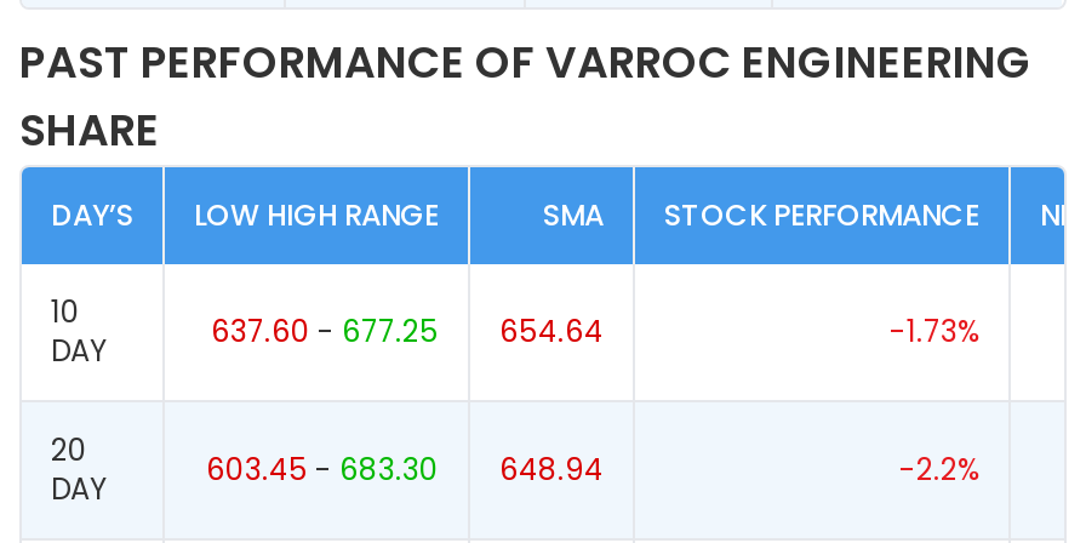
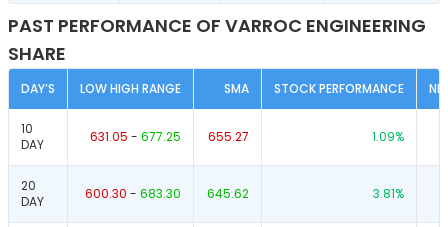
- 637.60 - 677.25
+ 631.05 - 677.25

- 654.64
+ 655.27

- -1.73%
+ 1.09%

- 603.45 - 683.30
+ 600.30 - 683.30

- 648.94
+ 645.62

- -2.2%
+ 3.81%
